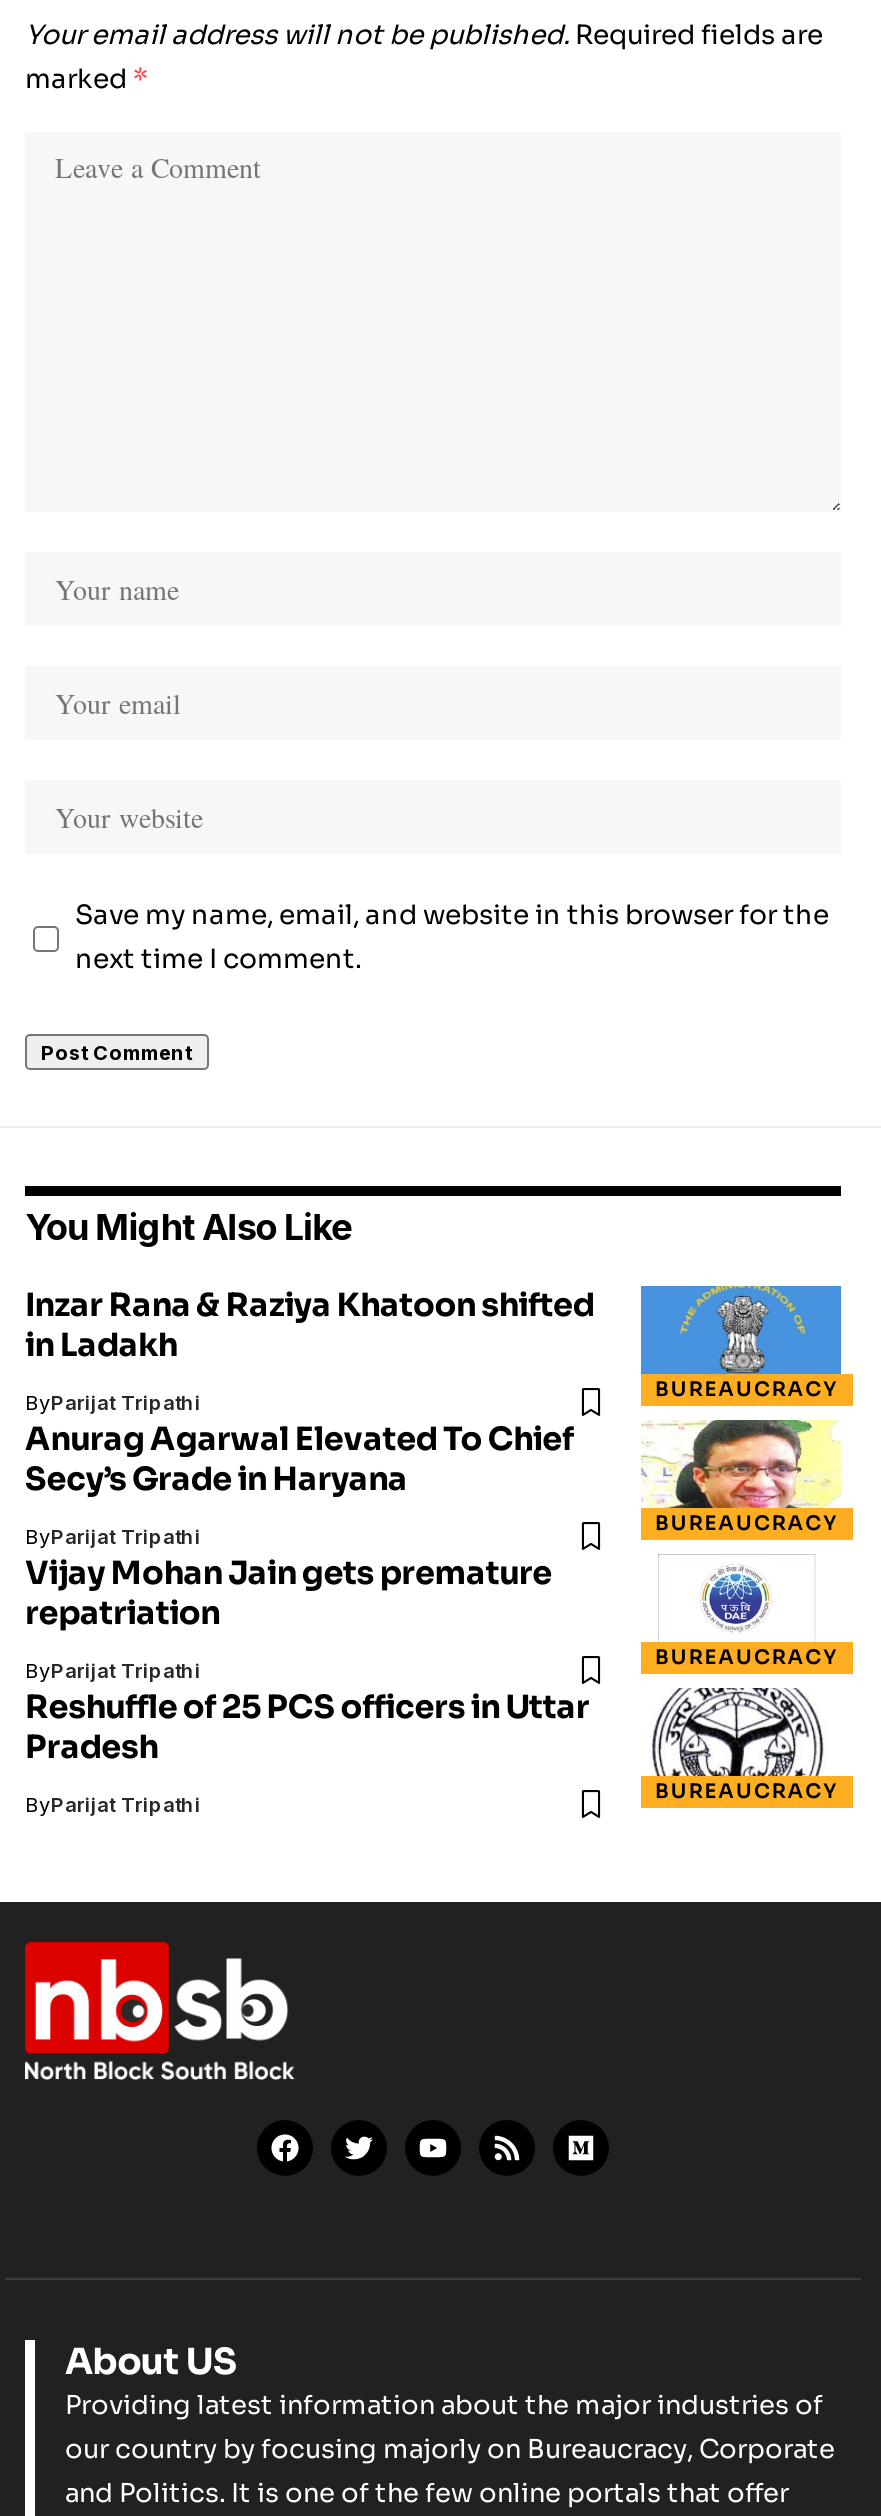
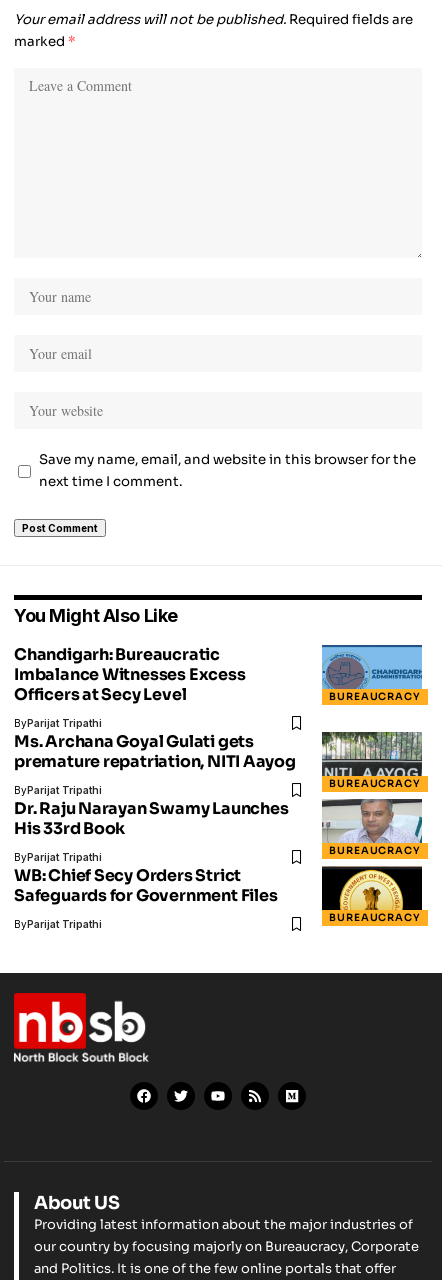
- Inzar Rana & Raziya Khatoon shifted
- in Ladakh
+ Chandigarh: Bureaucratic
+ Imbalance Witnesses Excess
+ Officers at Secy Level

- [image]
+ [image]

- [image]
- Anurag Agarwal Elevated To Chief
- Secy’s Grade in Haryana
+ [image]
+ Ms. Archana Goyal Gulati gets
+ premature repatriation, NITI Aayog

- Vijay Mohan Jain gets premature
- repatriation
+ Dr. Raju Narayan Swamy Launches
+ His 33rd Book

- [image]
+ [image]

- Reshuffle of 25 PCS officers in Uttar
- Pradesh
+ WB: Chief Secy Orders Strict
+ Safeguards for Government Files

- [image]
+ [image]
